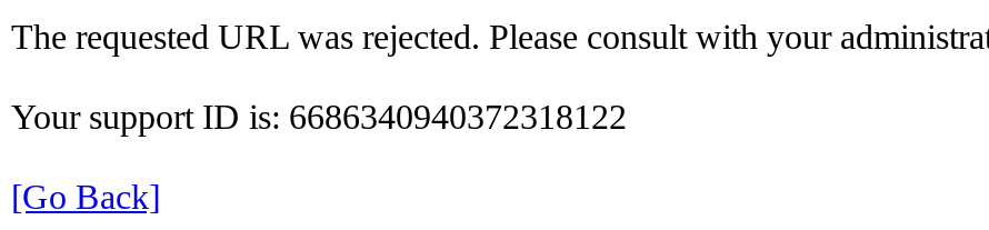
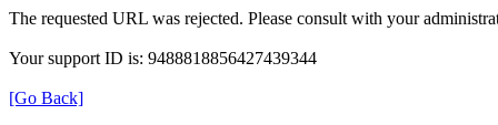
- Your support ID is: 6686340940372318122
+ Your support ID is: 9488818856427439344
